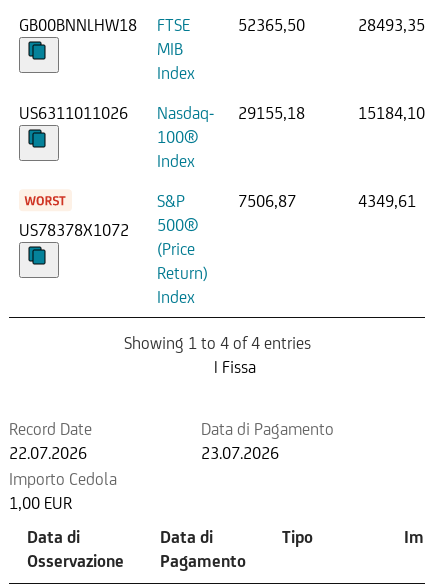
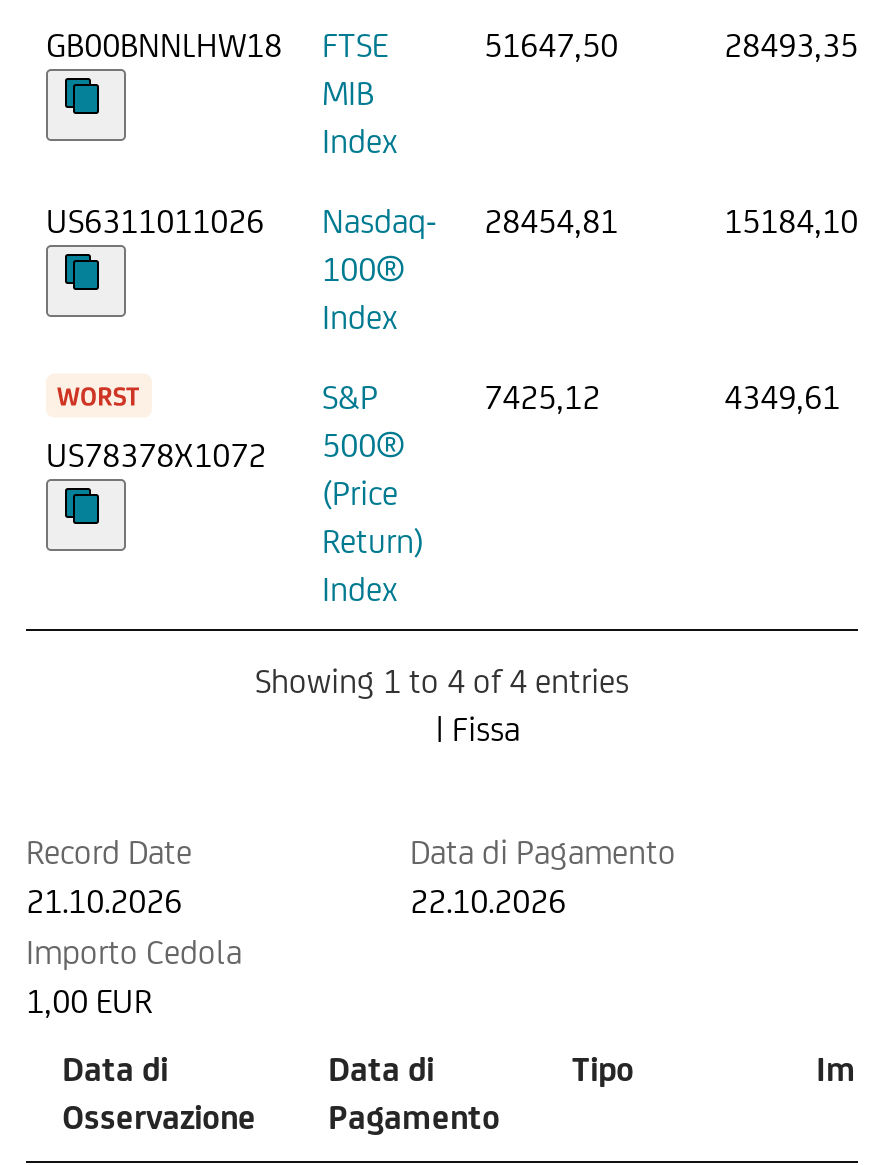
- 52365,50
+ 51647,50

- US6311011026 Nasdaq- 29155,18
+ US6311011026 Nasdaq- 28454,81

- 7506,87
+ 7425,12

- 22.07.2026
+ 21.10.2026

- 23.07.2026
+ 22.10.2026
